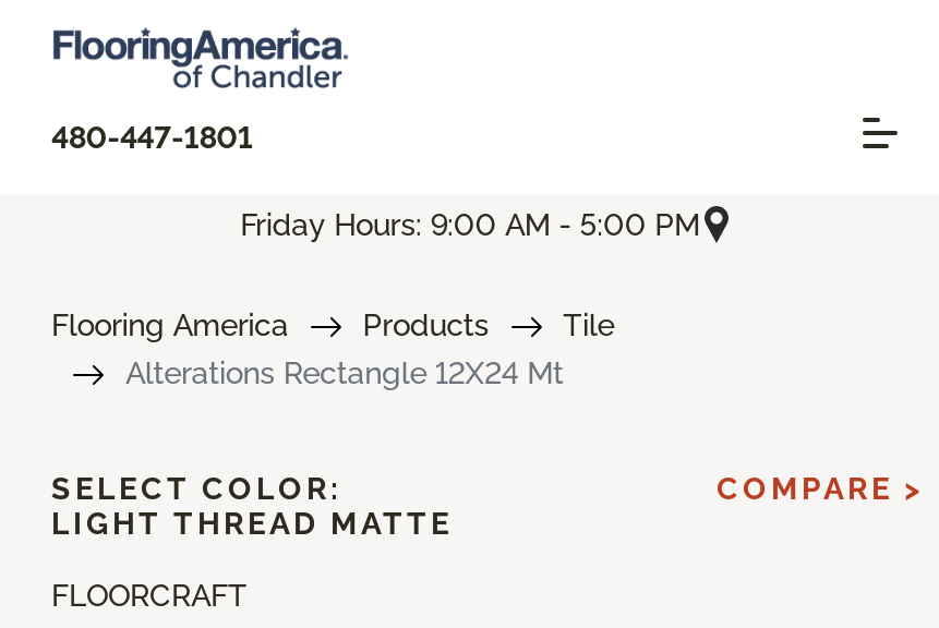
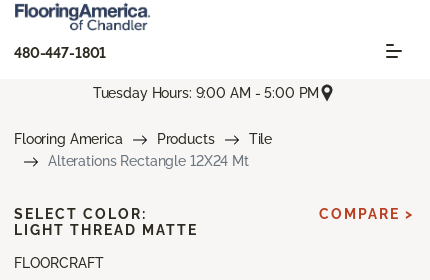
- Friday Hours: 9:00 AM - 5:00 PM
+ Tuesday Hours: 9:00 AM - 5:00 PM
